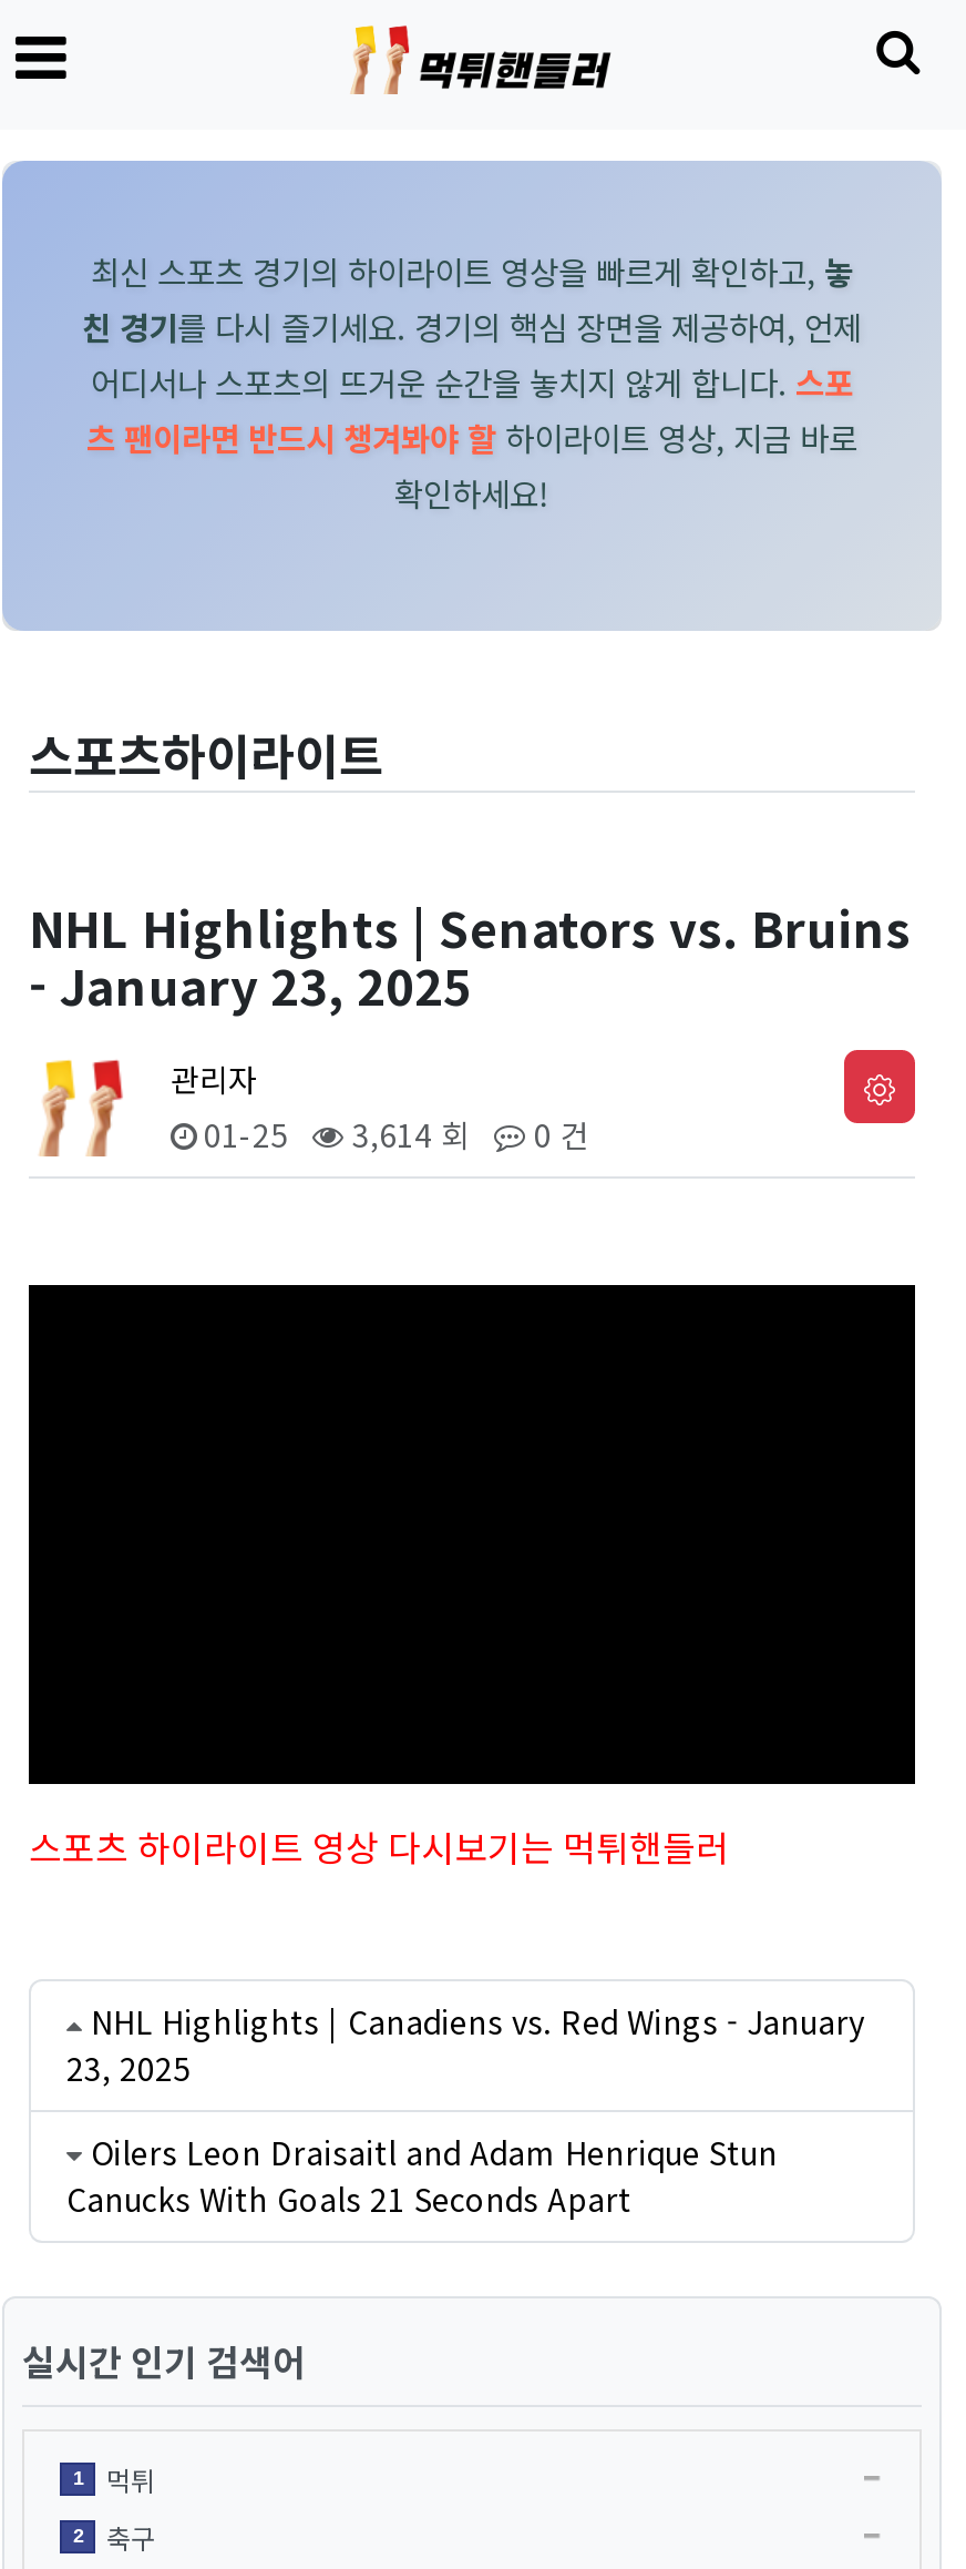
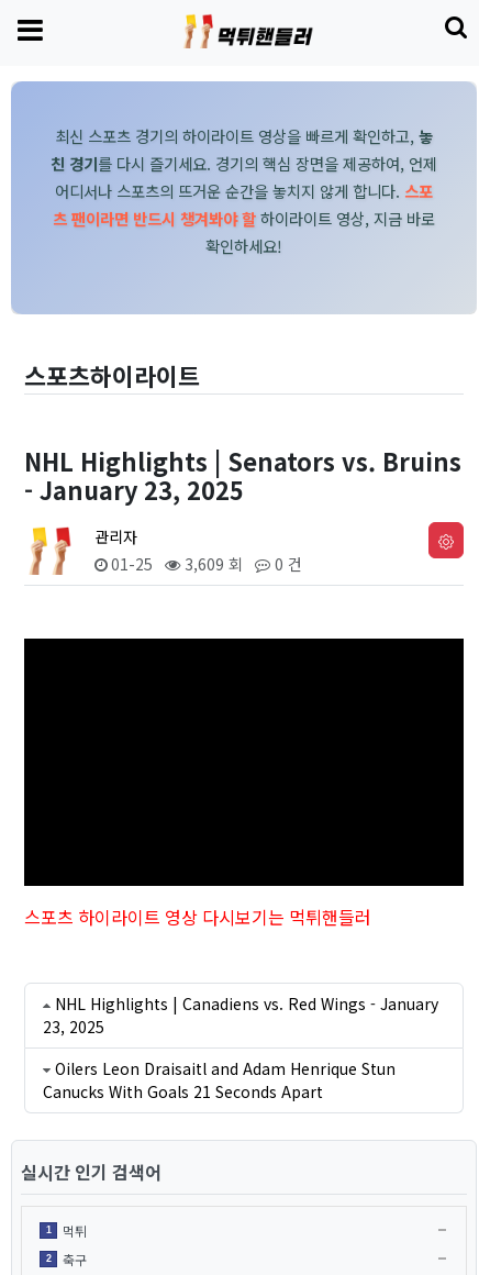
- 01-25 3,614 회 0 건
+ 01-25 3,609 회 0 건
